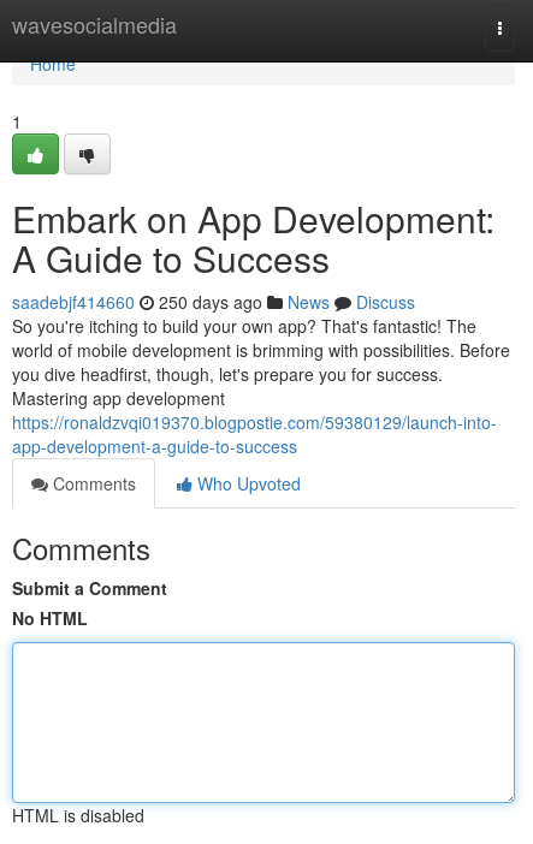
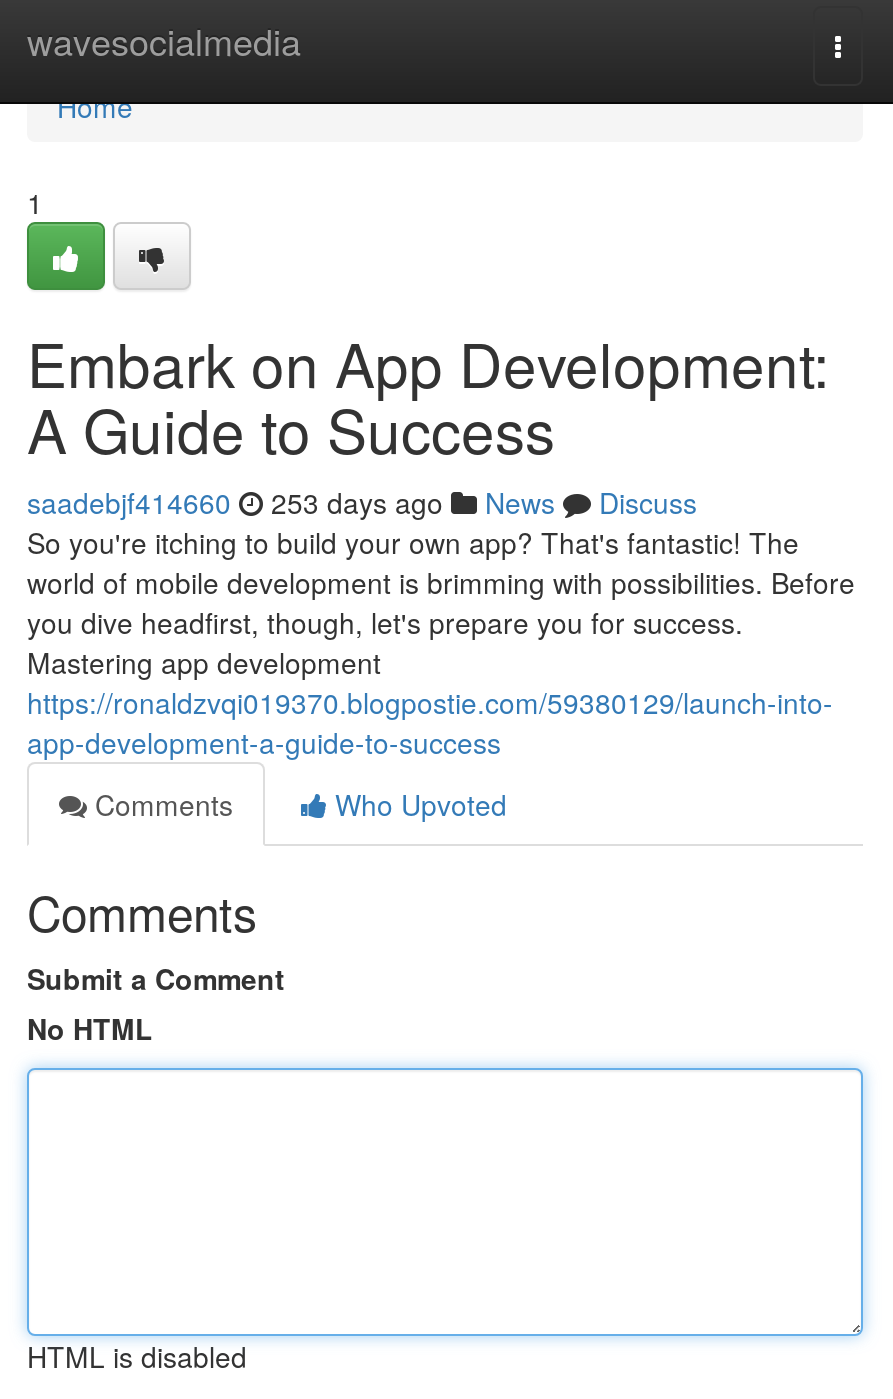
- saadebjf414660 250 days ago News Discuss
+ saadebjf414660 253 days ago News Discuss
